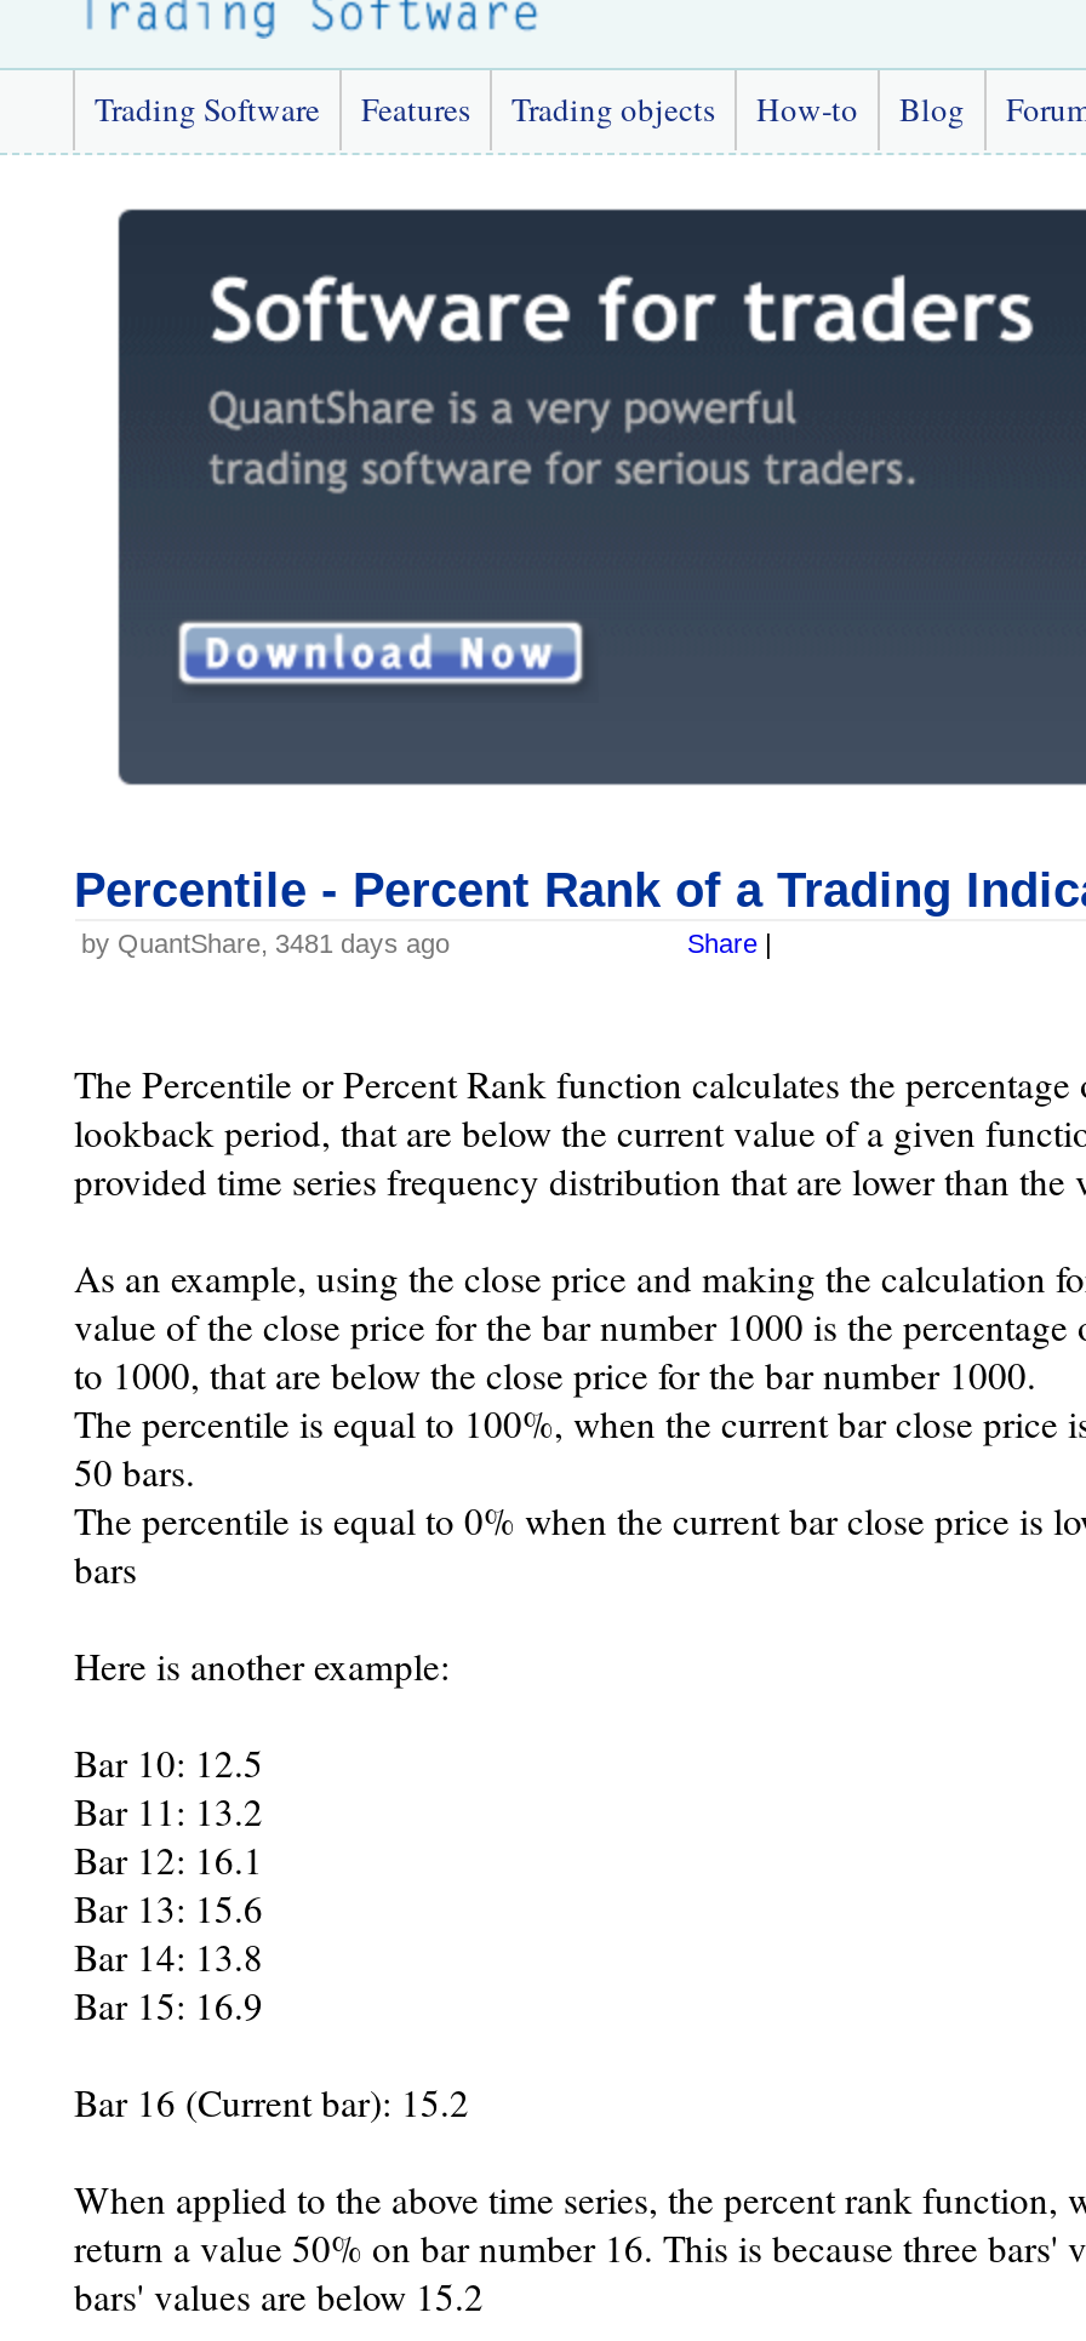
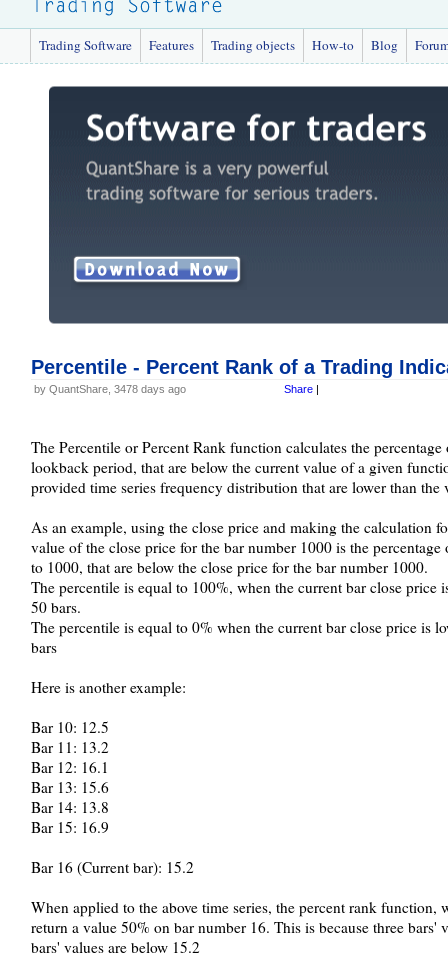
- by QuantShare, 3481 days ago
+ by QuantShare, 3478 days ago
